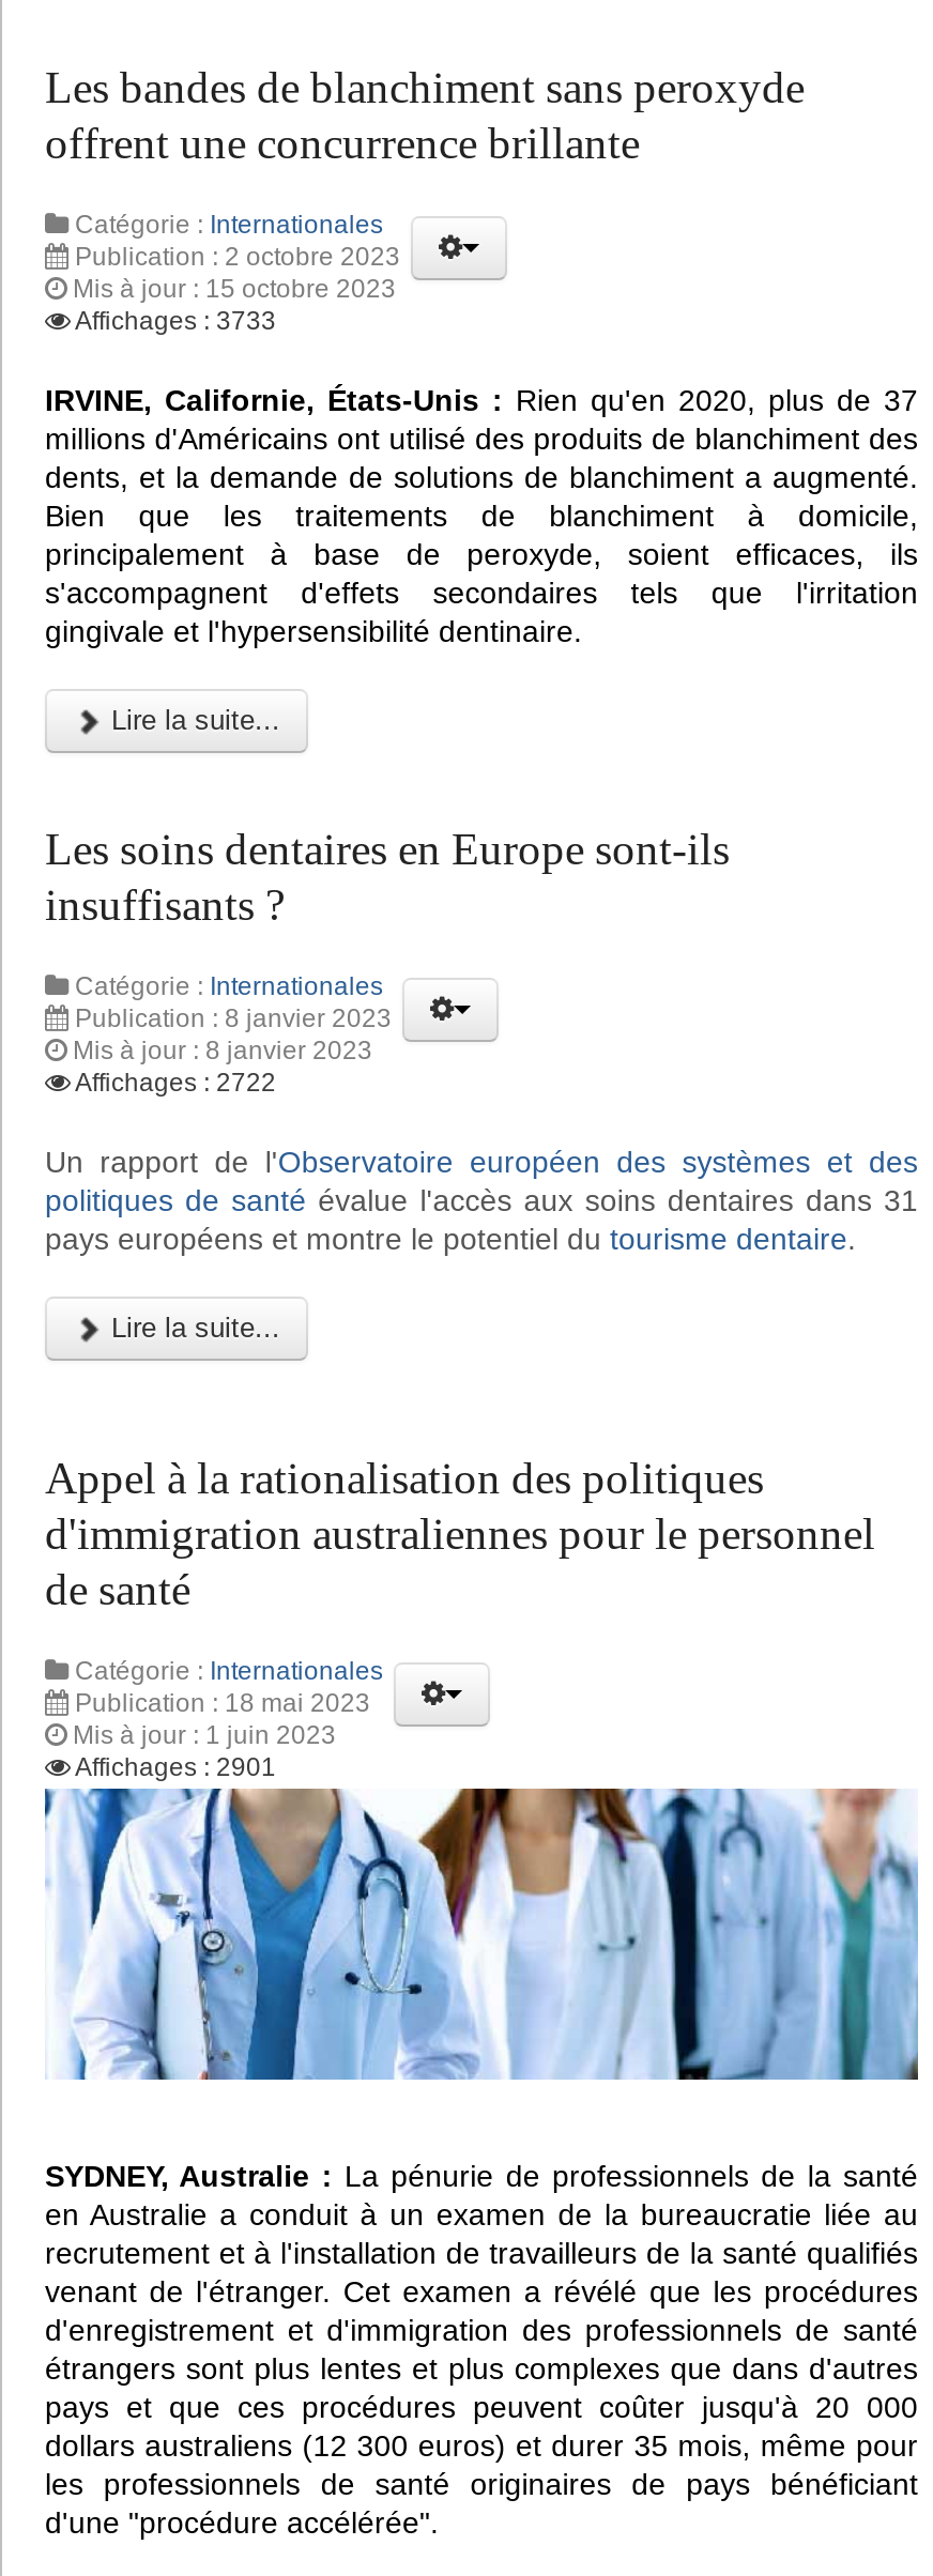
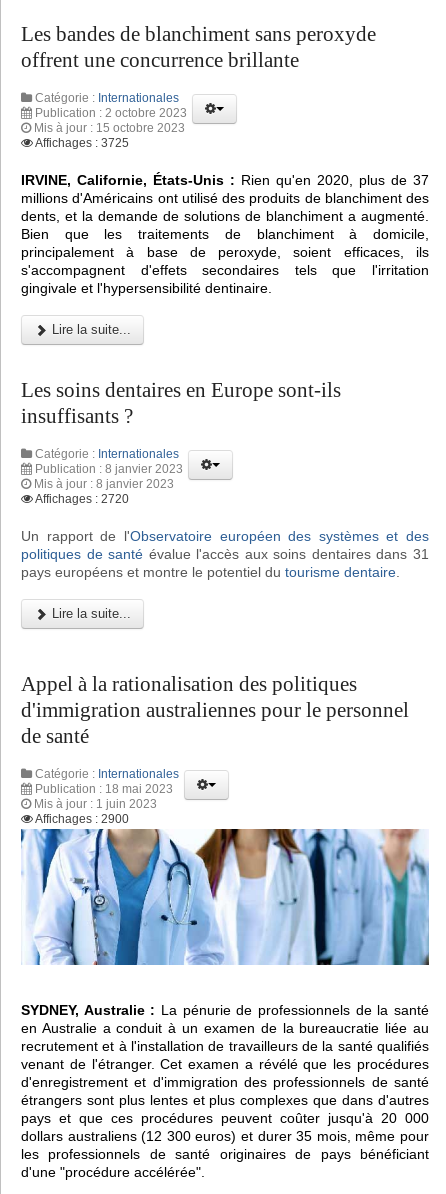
- Affichages : 3733
+ Affichages : 3725

- Affichages : 2722
+ Affichages : 2720

- Affichages : 2901
+ Affichages : 2900
